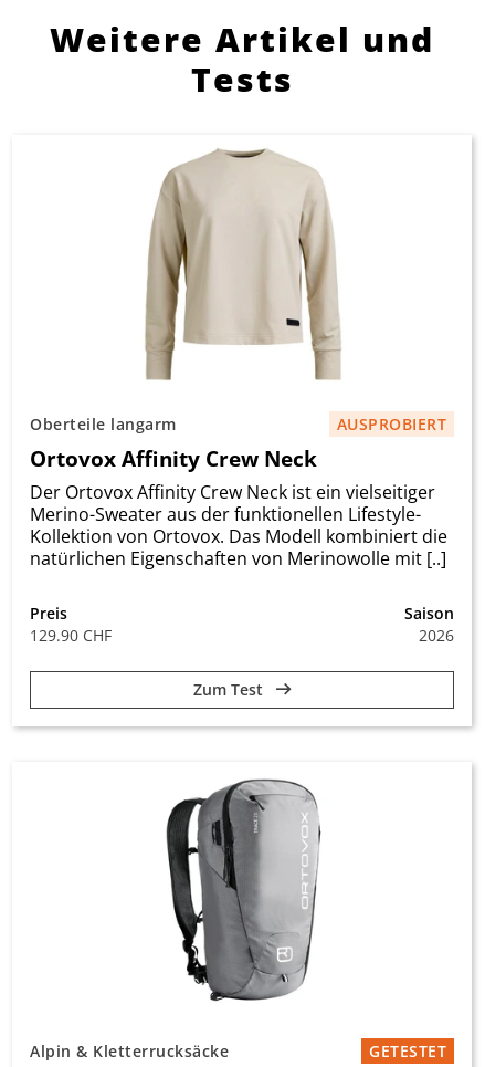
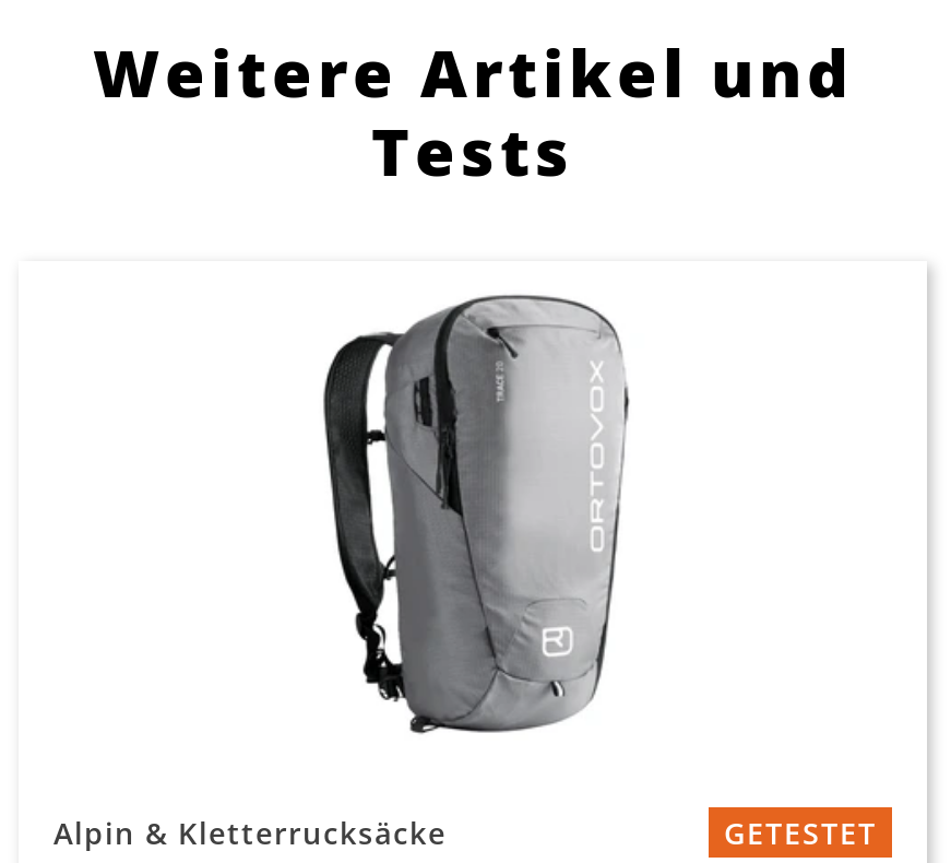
- [image]
- Oberteile langarm
- AUSPROBIERT
- Ortovox Affinity Crew Neck
- Der Ortovox Affinity Crew Neck ist ein vielseitiger
- Merino-Sweater aus der funktionellen Lifestyle-
- Kollektion von Ortovox. Das Modell kombiniert die
- natürlichen Eigenschaften von Merinowolle mit [..]
- Preis
- 129.90 CHF

- Saison
- 2026
- Zum Test
